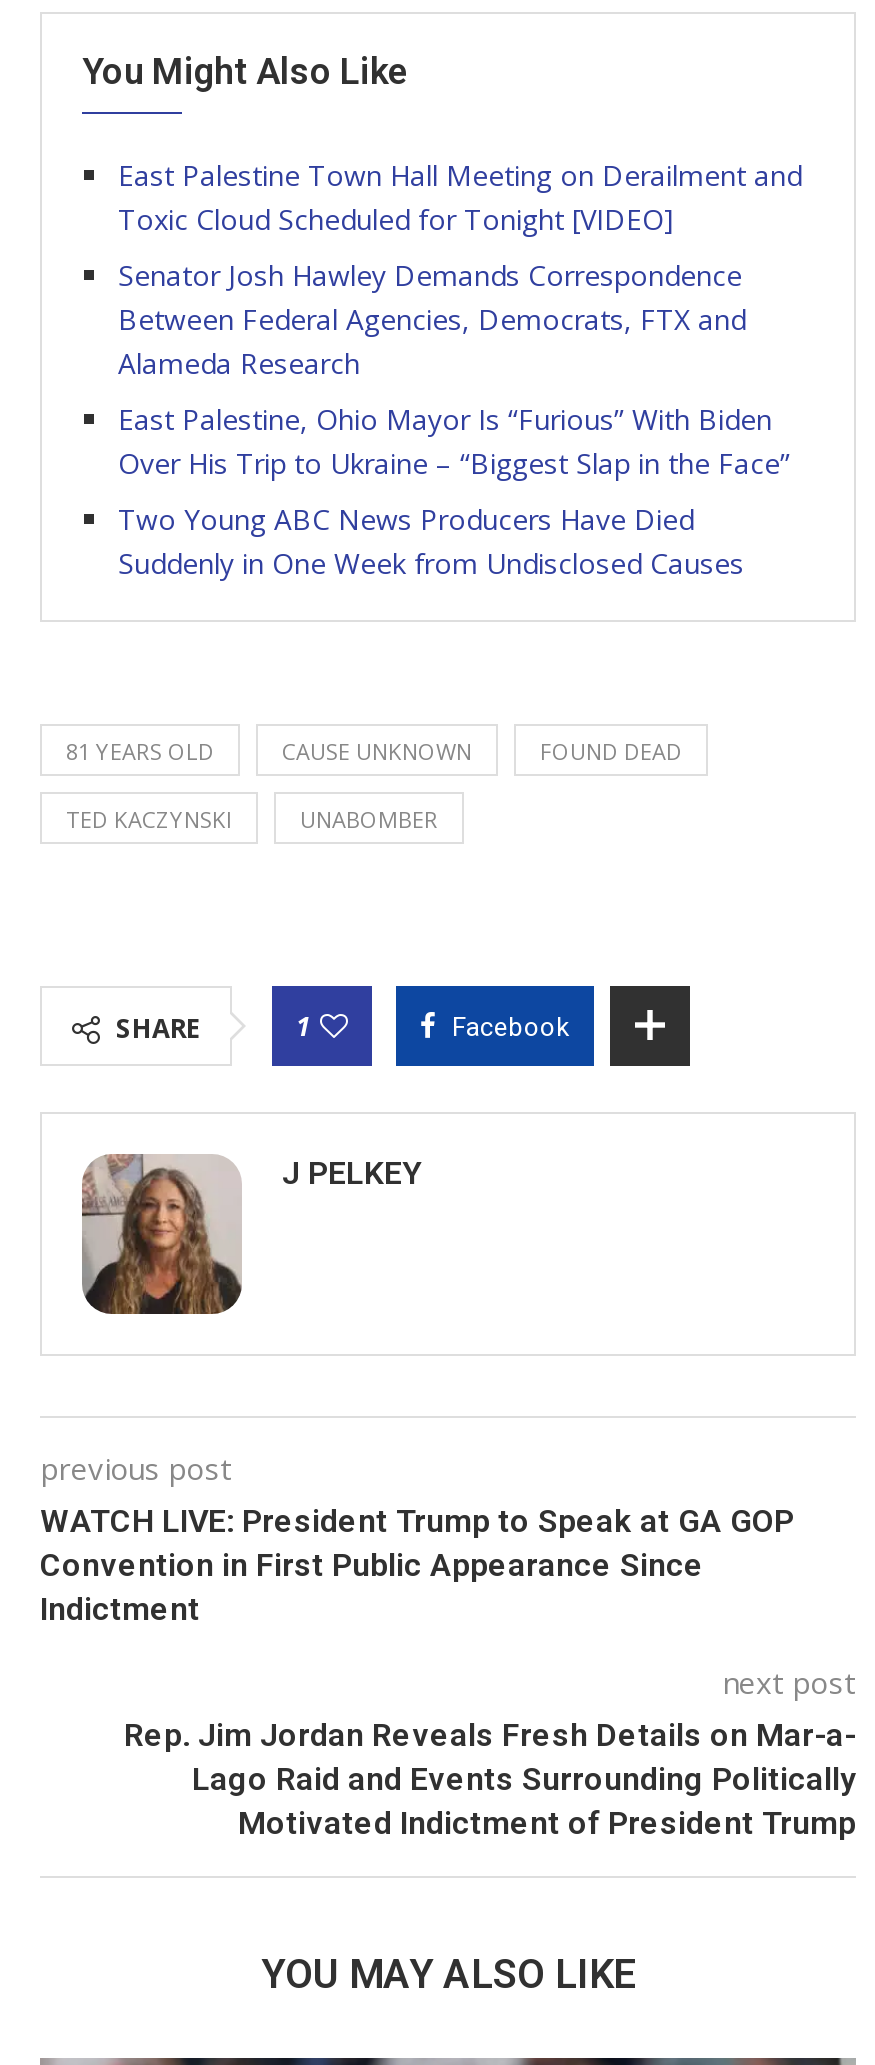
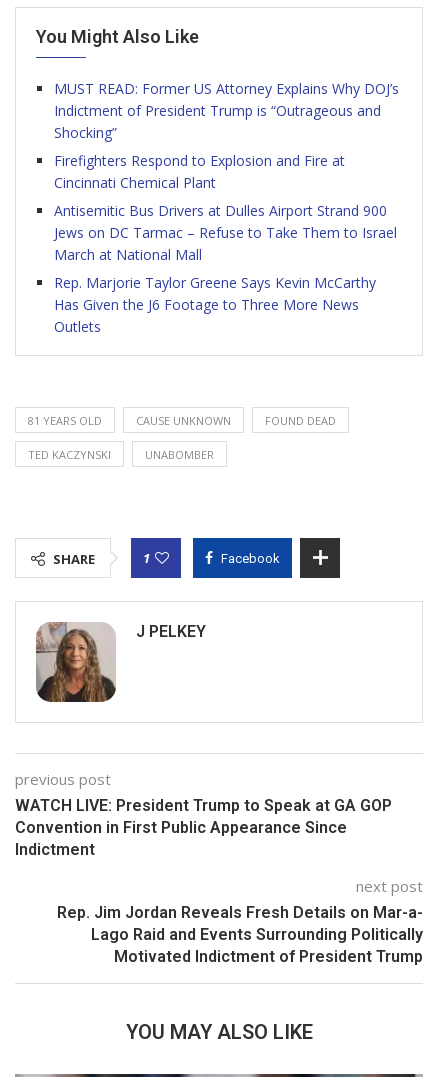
- East Palestine Town Hall Meeting on Derailment and
- Toxic Cloud Scheduled for Tonight [VIDEO]
+ MUST READ: Former US Attorney Explains Why DOJ’s
+ Indictment of President Trump is “Outrageous and
+ Shocking”

- Senator Josh Hawley Demands Correspondence
- Between Federal Agencies, Democrats, FTX and
- Alameda Research
+ Firefighters Respond to Explosion and Fire at
+ Cincinnati Chemical Plant

- East Palestine, Ohio Mayor Is “Furious” With Biden
- Over His Trip to Ukraine – “Biggest Slap in the Face”
+ Antisemitic Bus Drivers at Dulles Airport Strand 900
+ Jews on DC Tarmac – Refuse to Take Them to Israel
+ March at National Mall

- Two Young ABC News Producers Have Died
- Suddenly in One Week from Undisclosed Causes
+ Rep. Marjorie Taylor Greene Says Kevin McCarthy
+ Has Given the J6 Footage to Three More News
+ Outlets
